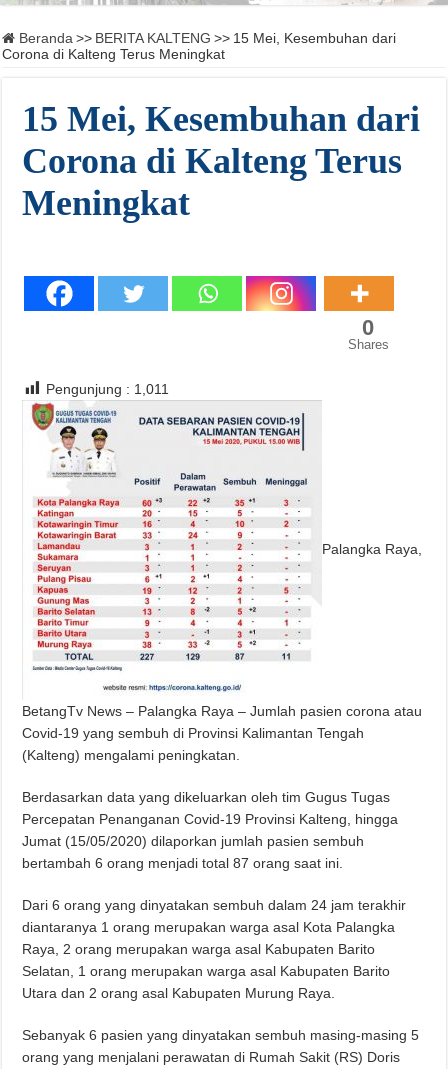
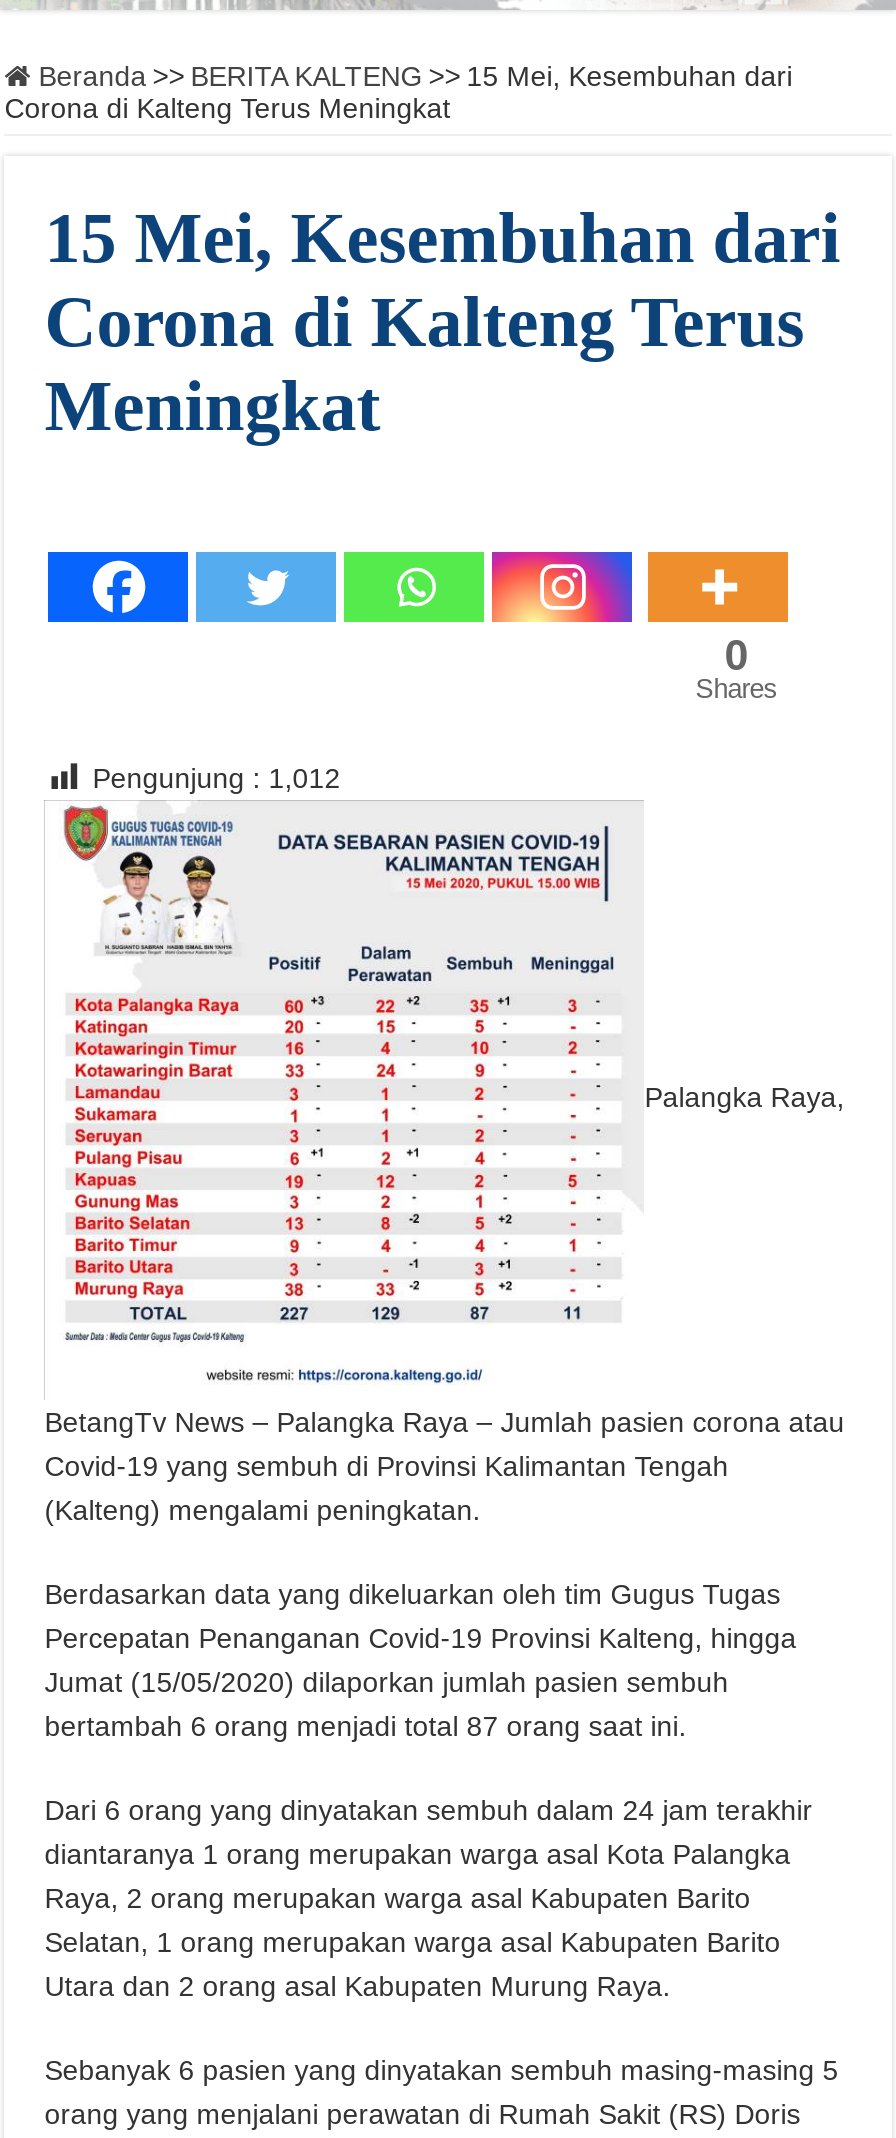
- Pengunjung : 1,011
+ Pengunjung : 1,012
